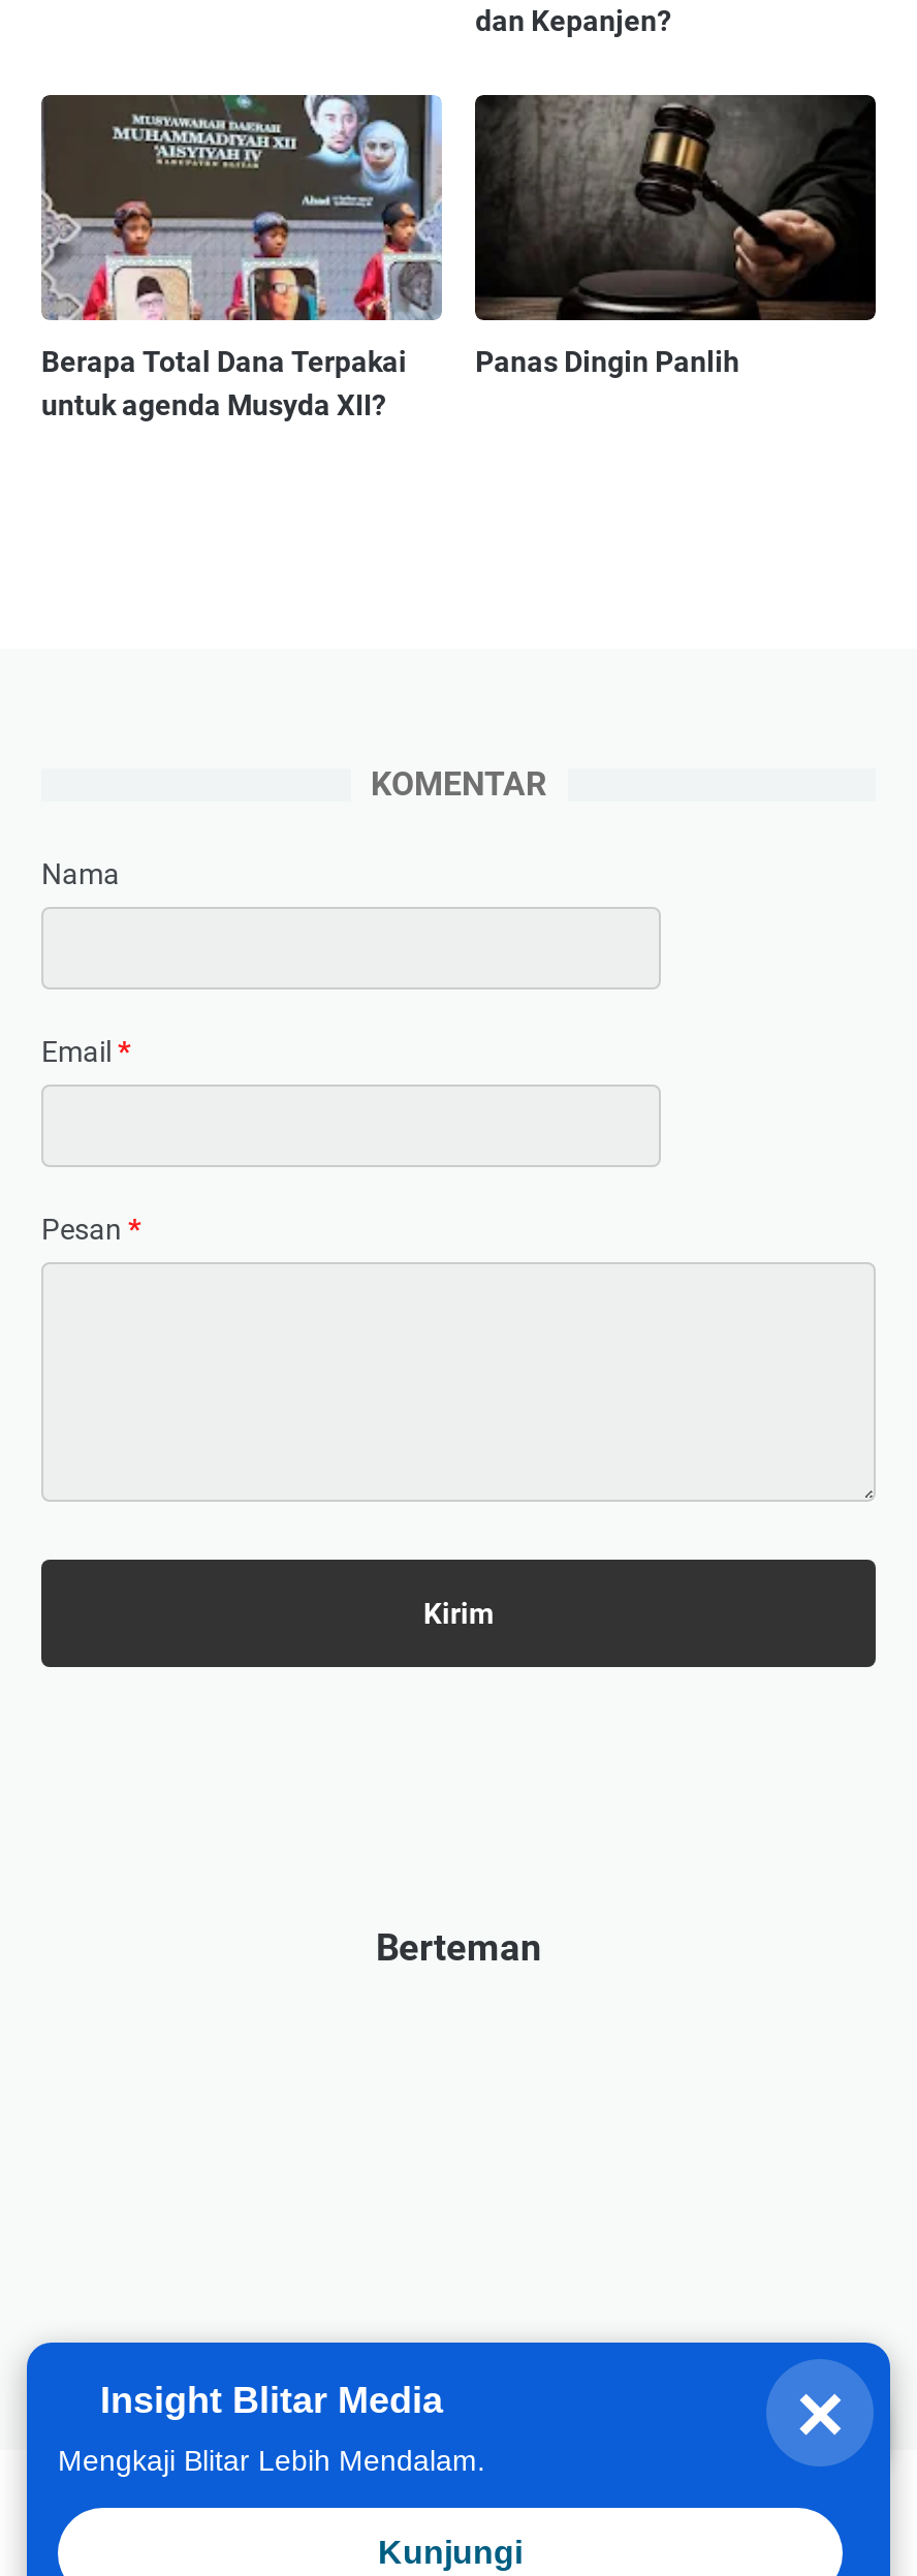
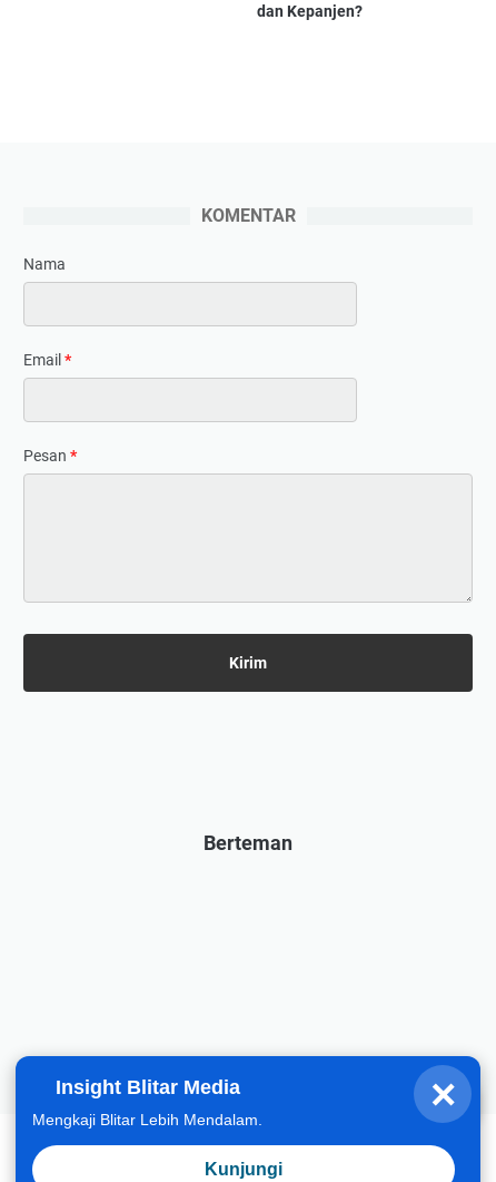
- [image]
- Berapa Total Dana Terpakai
- untuk agenda Musyda XII?

- [image]
- Panas Dingin Panlih
